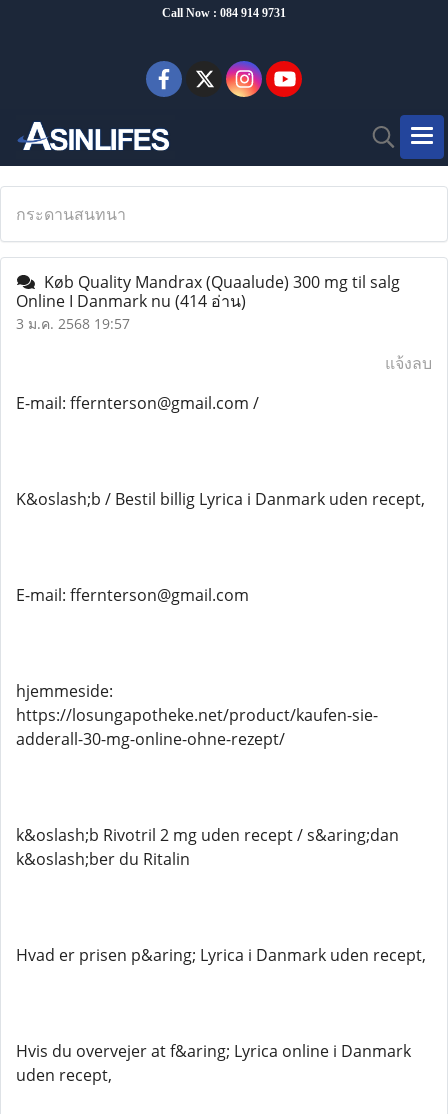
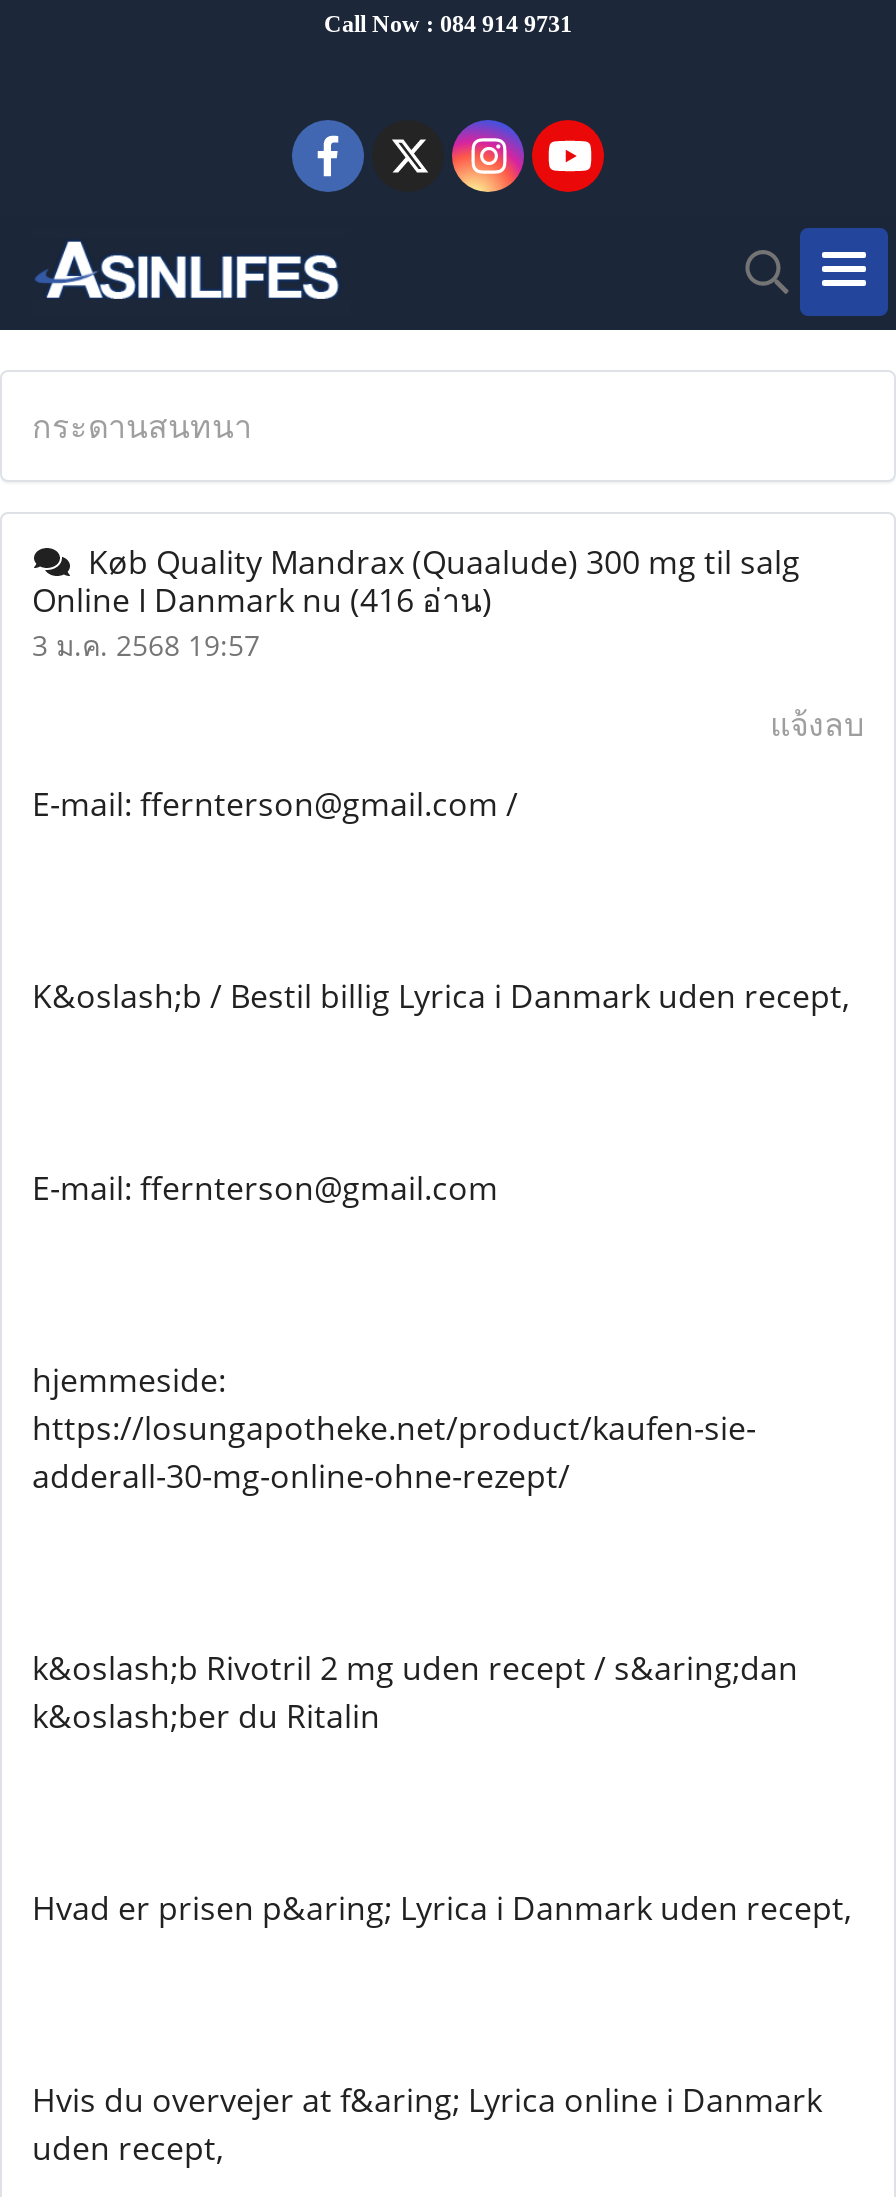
- Online I Danmark nu (414 อ่าน)
+ Online I Danmark nu (416 อ่าน)
